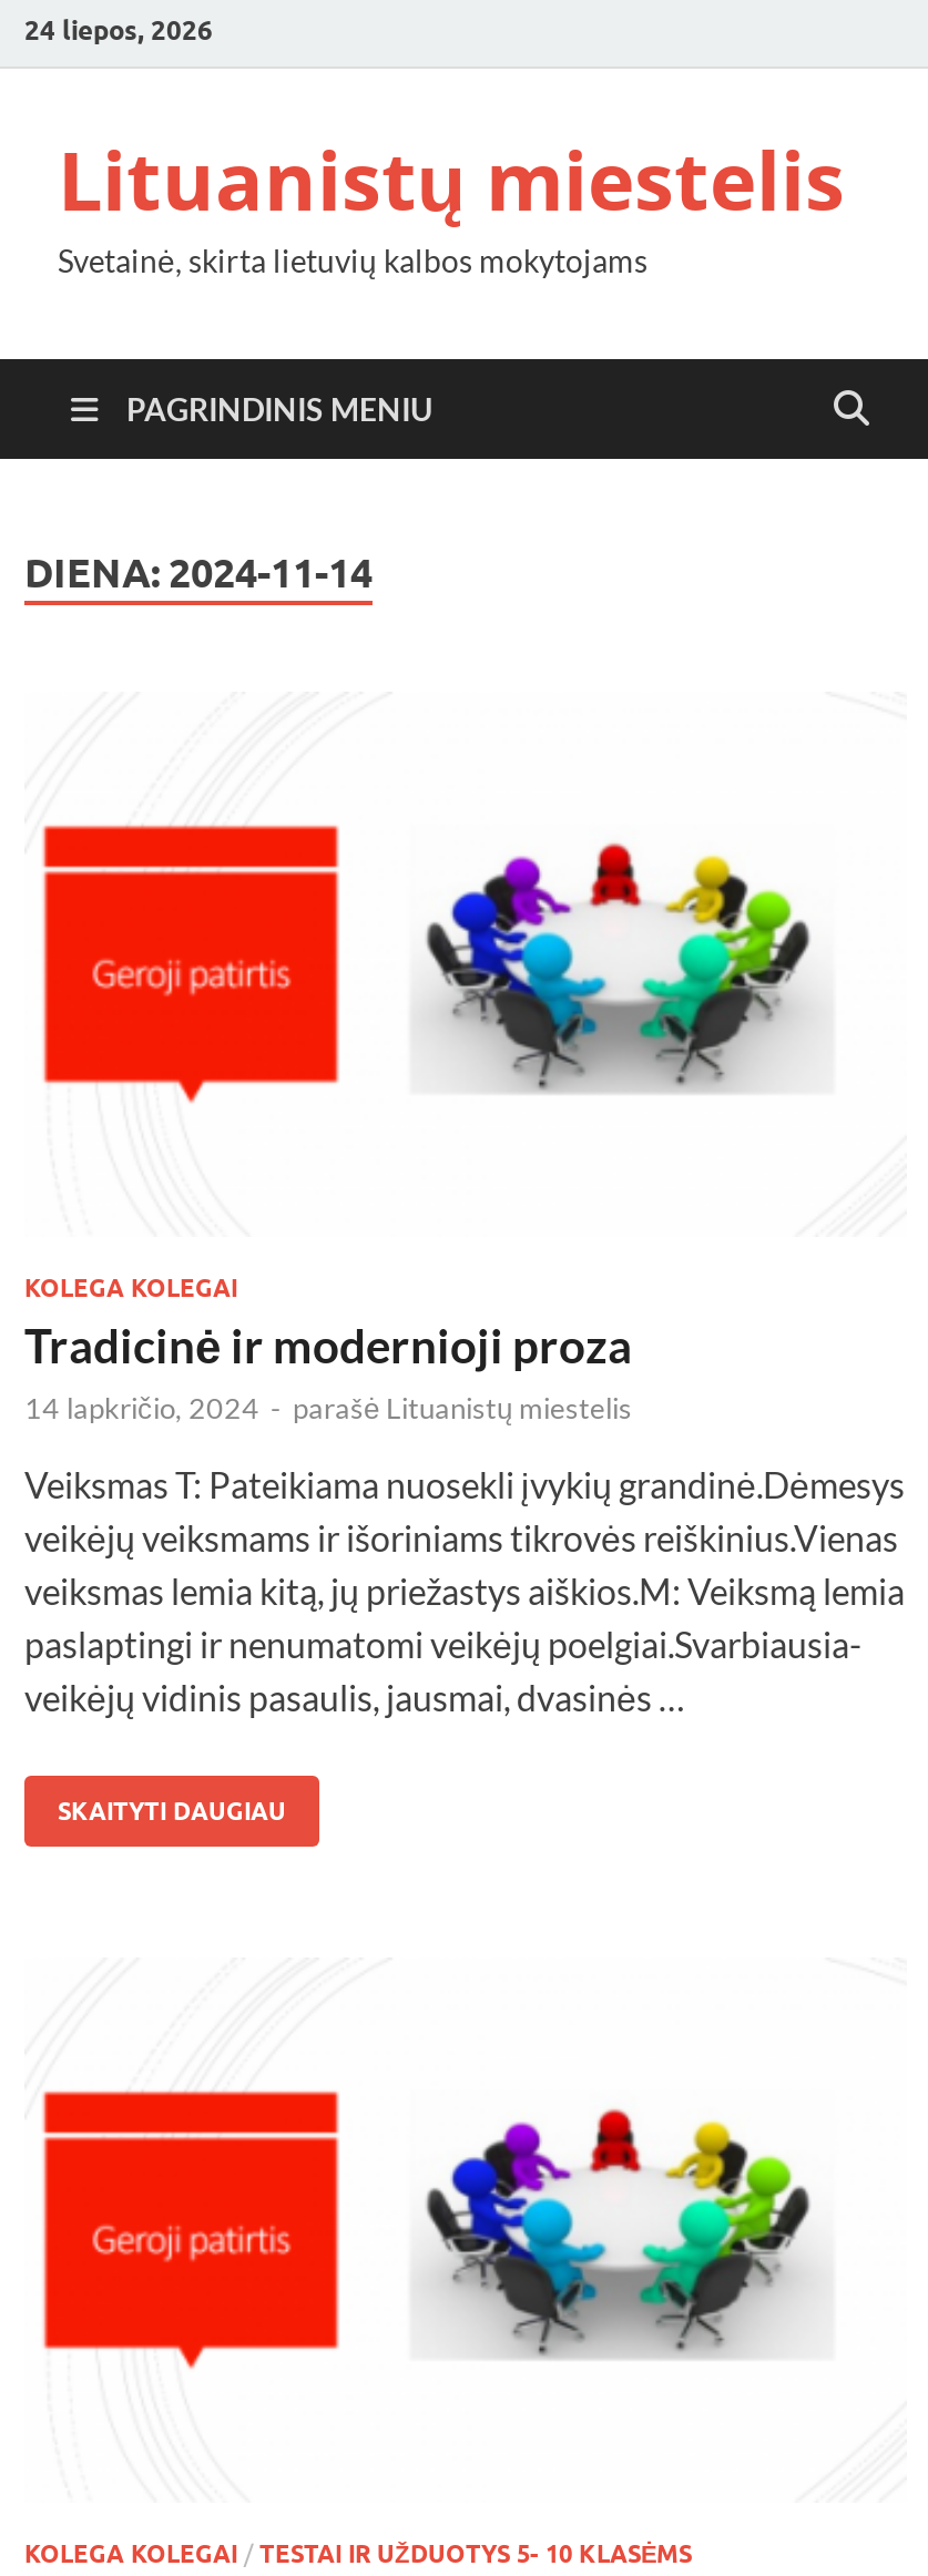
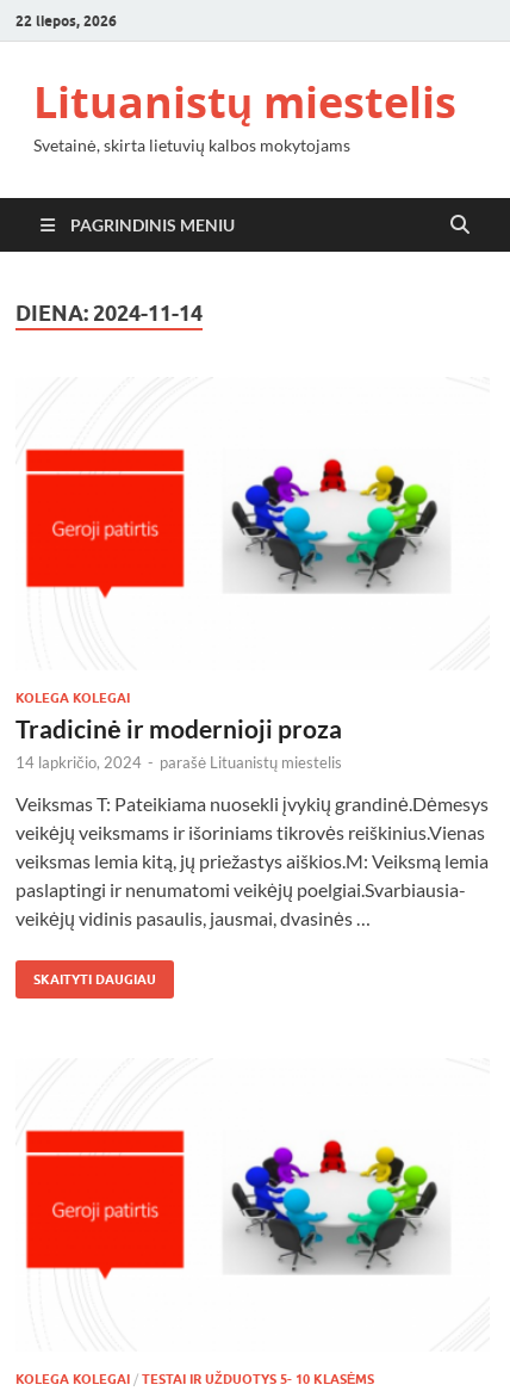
- 24 liepos, 2026
+ 22 liepos, 2026
